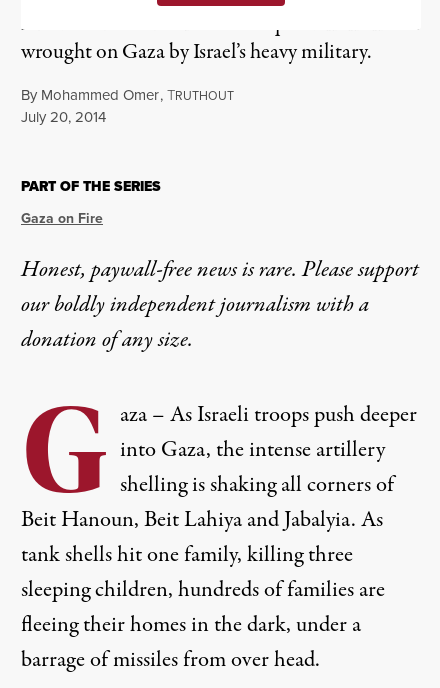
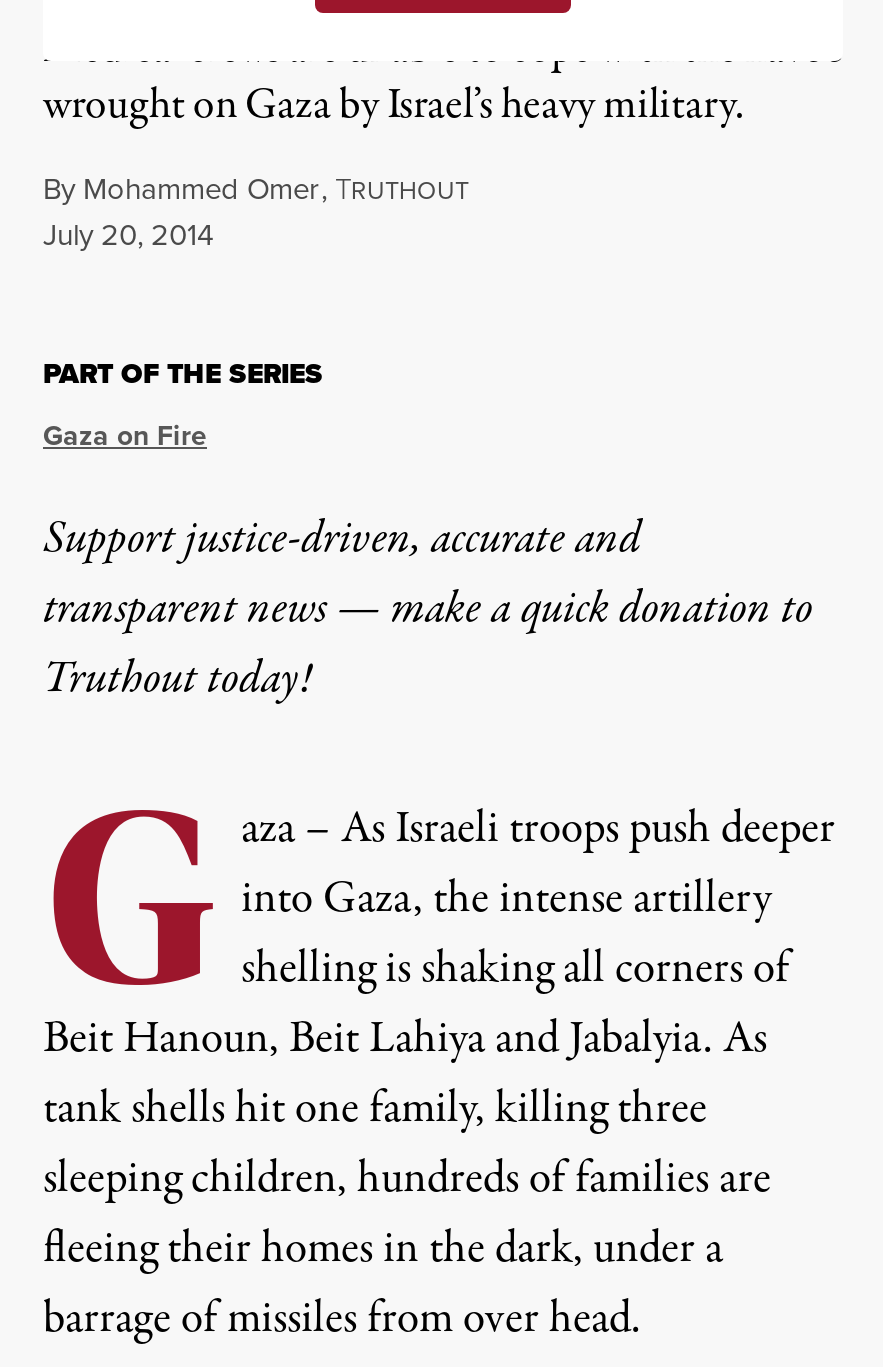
- Honest, paywall-free news is rare. Please support
- our boldly independent journalism with a
- donation of any size.
+ Support justice-driven, accurate and
+ transparent news — make a quick donation to
+ Truthout today!
